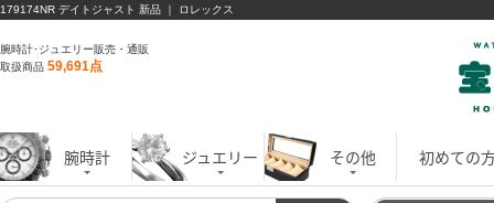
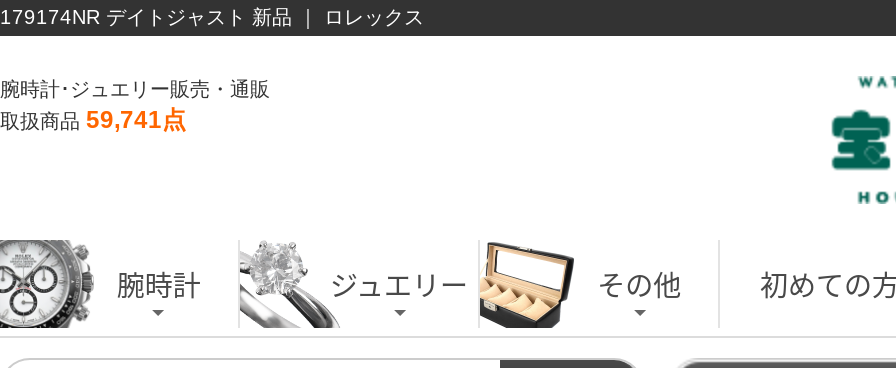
- 取扱商品59,691点
+ 取扱商品59,741点
